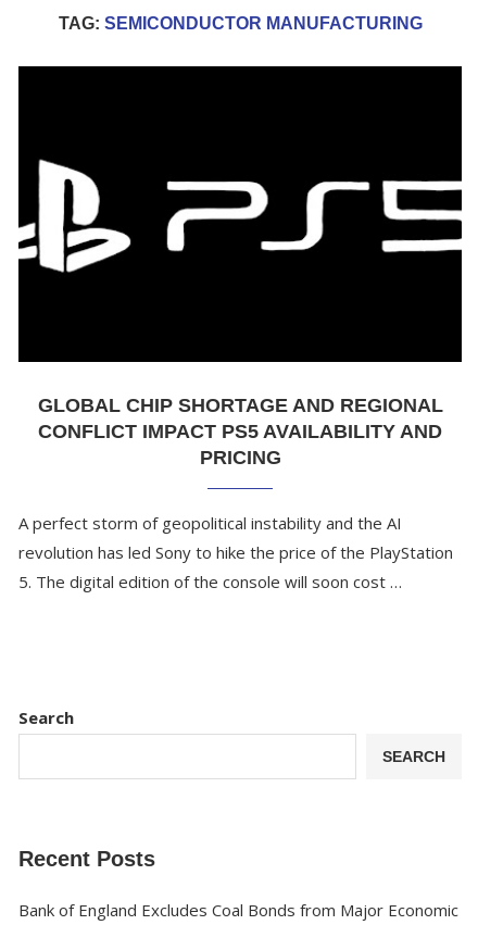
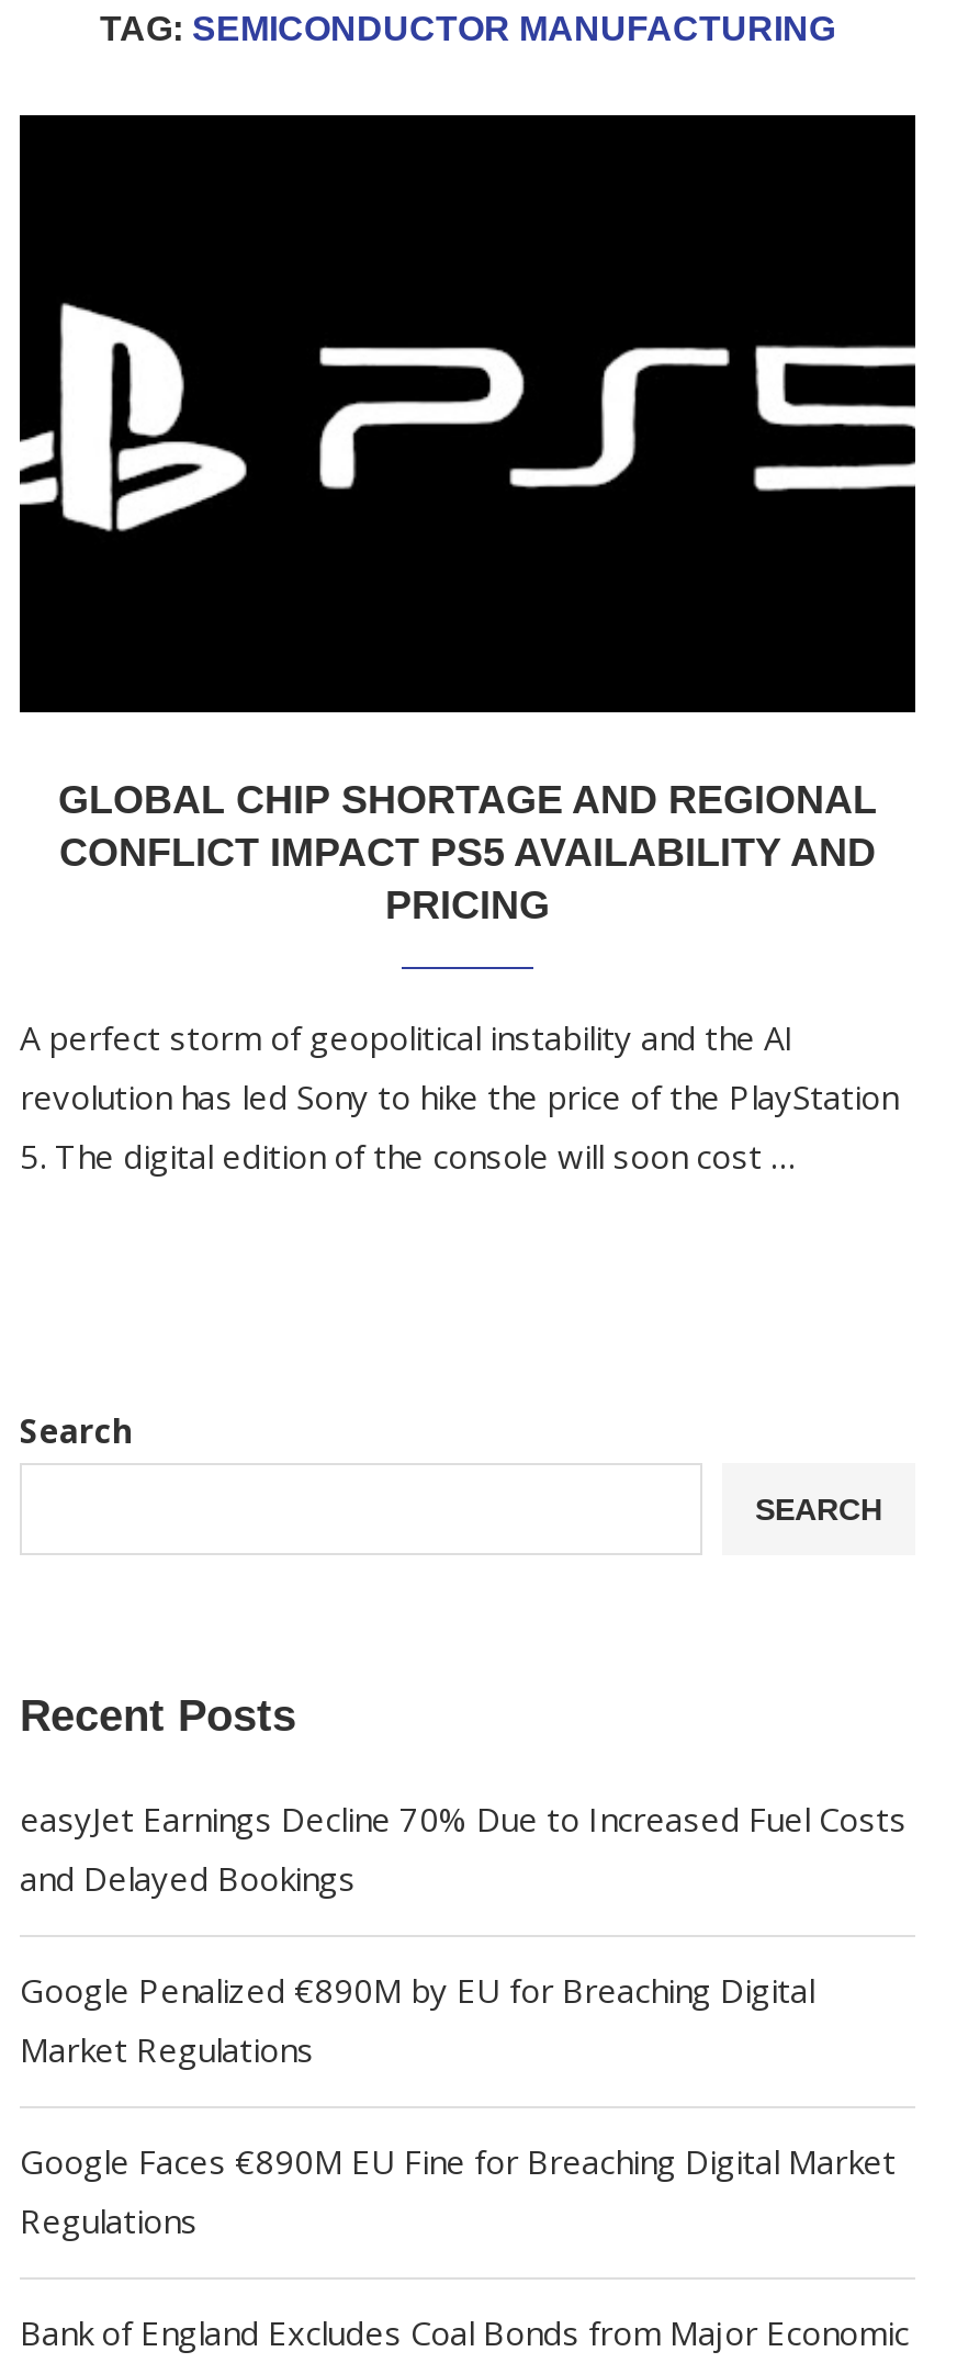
+ easyJet Earnings Decline 70% Due to Increased Fuel Costs
+ and Delayed Bookings
+ Google Penalized €890M by EU for Breaching Digital
+ Market Regulations
+ Google Faces €890M EU Fine for Breaching Digital Market
+ Regulations
